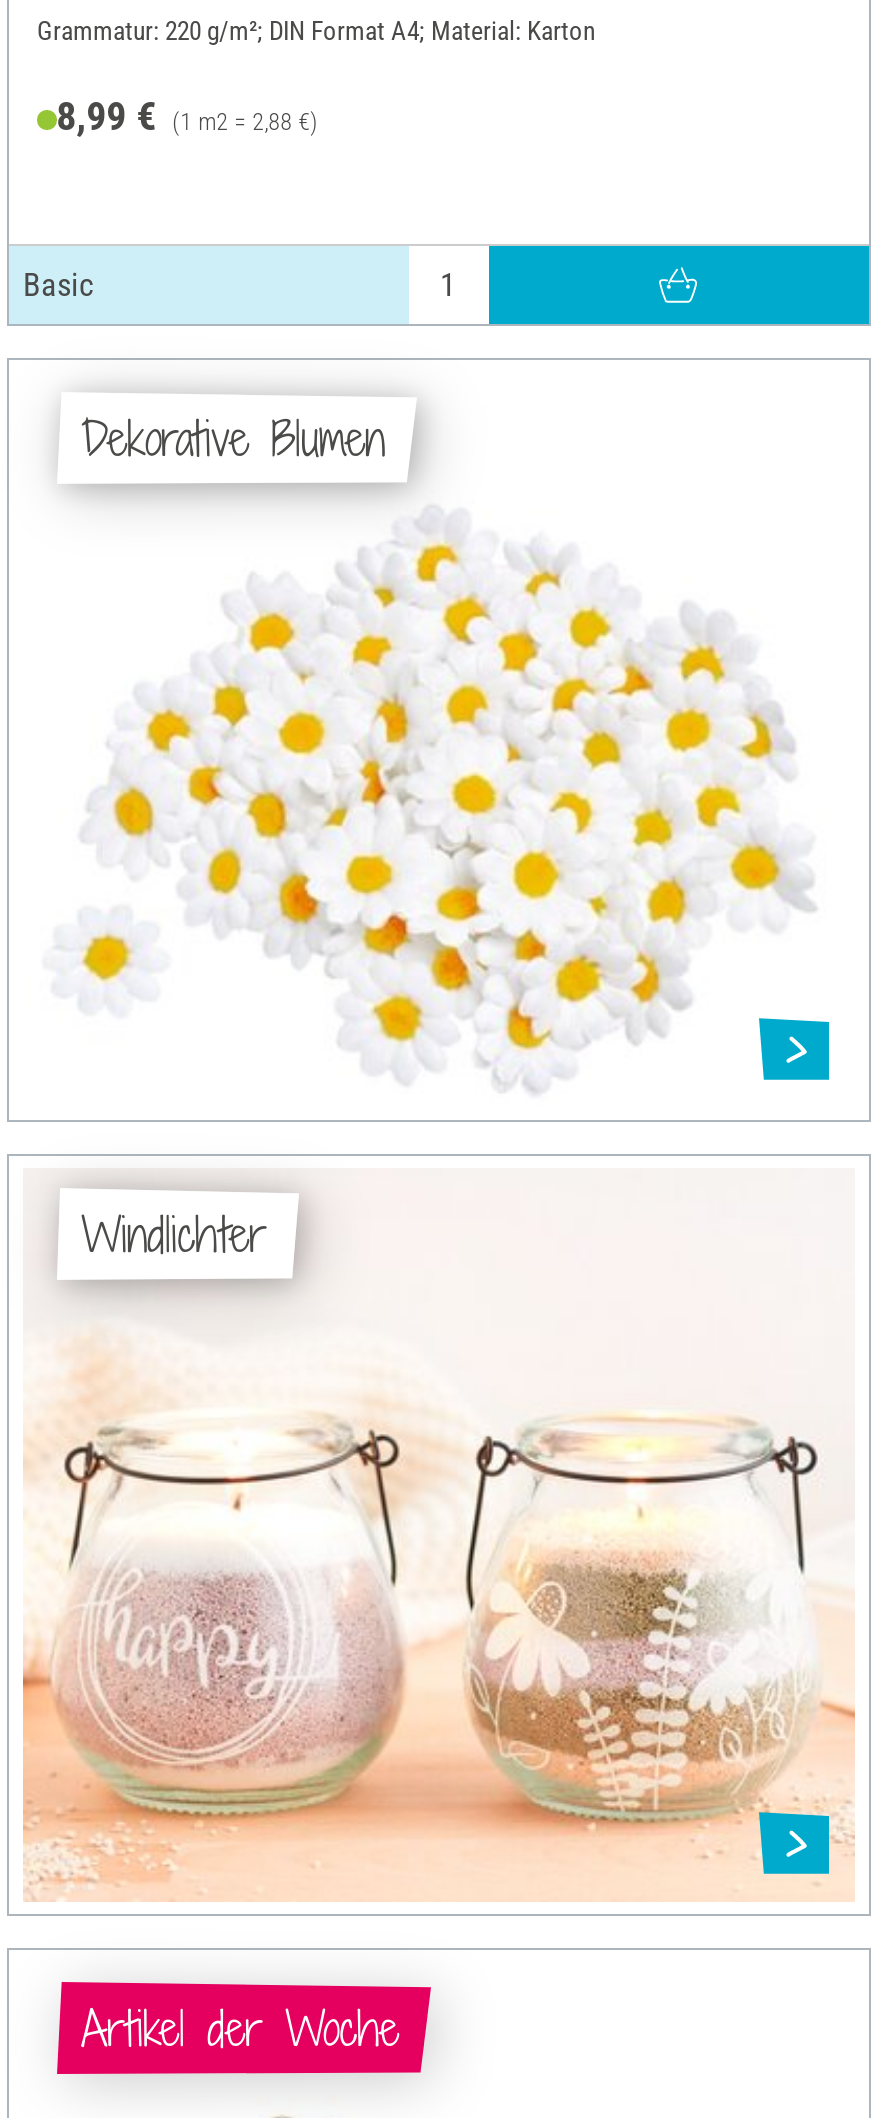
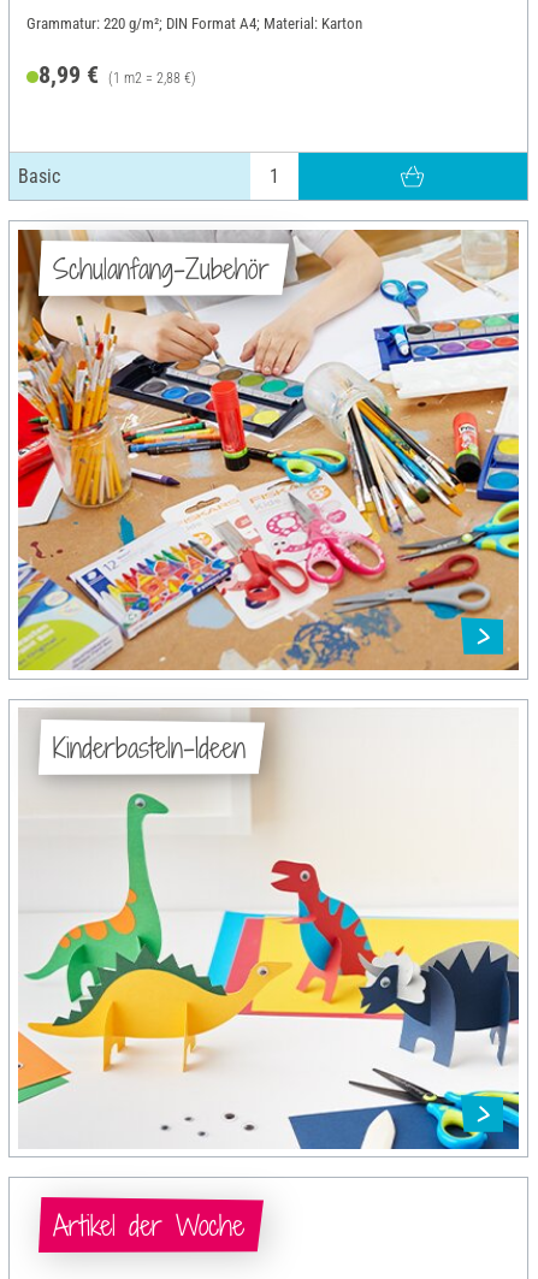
- [image]
- Dekorative Blumen
+ [image]
+ Schulanfang-Zubehör

- [image]
- Windlichter
+ [image]
+ Kinderbasteln-Ideen
